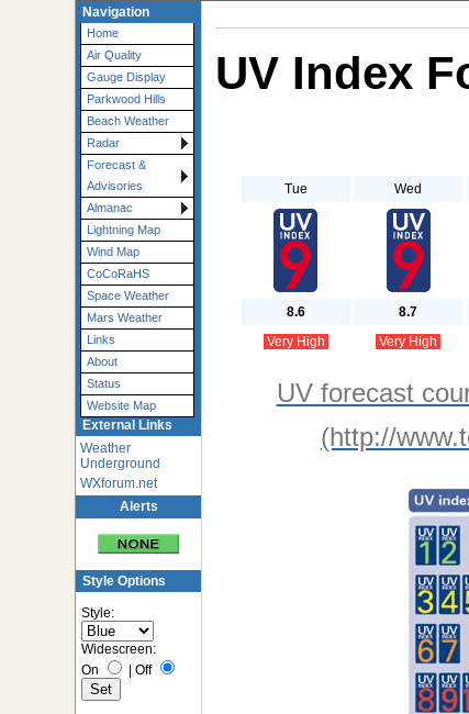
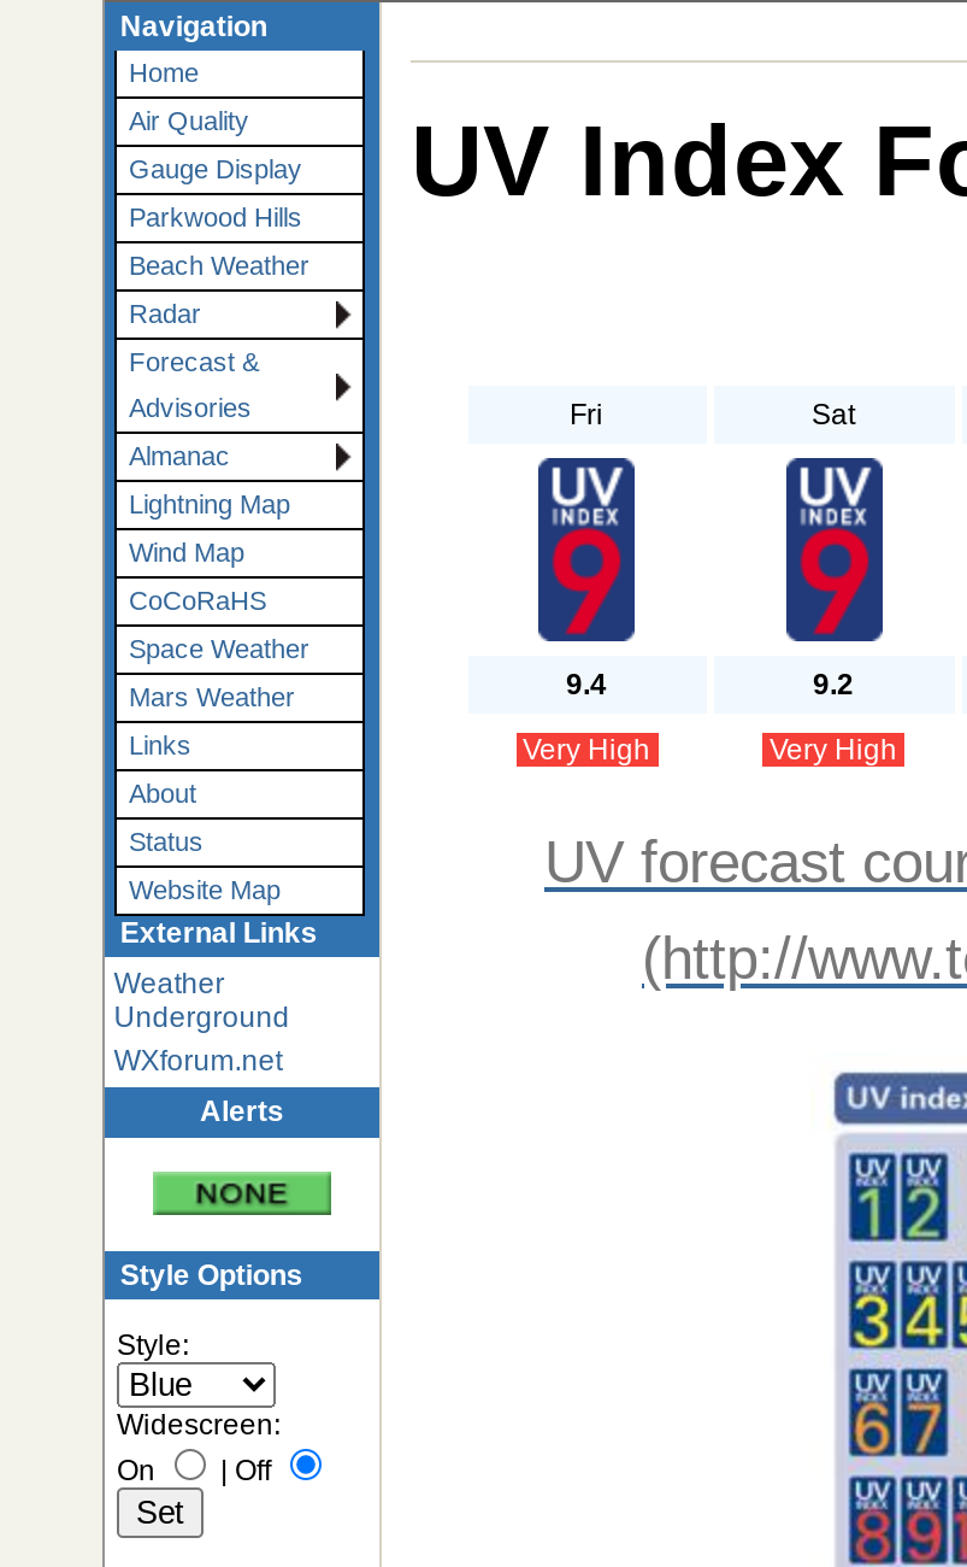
- Tue
- Wed
+ Fri
+ Sat

- 8.6
- 8.7
+ 9.4
+ 9.2
